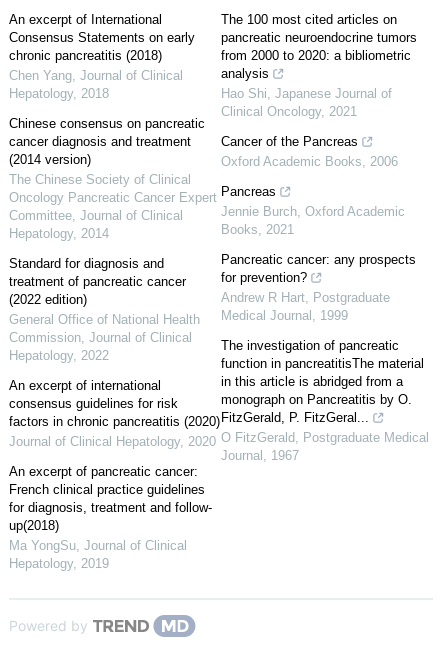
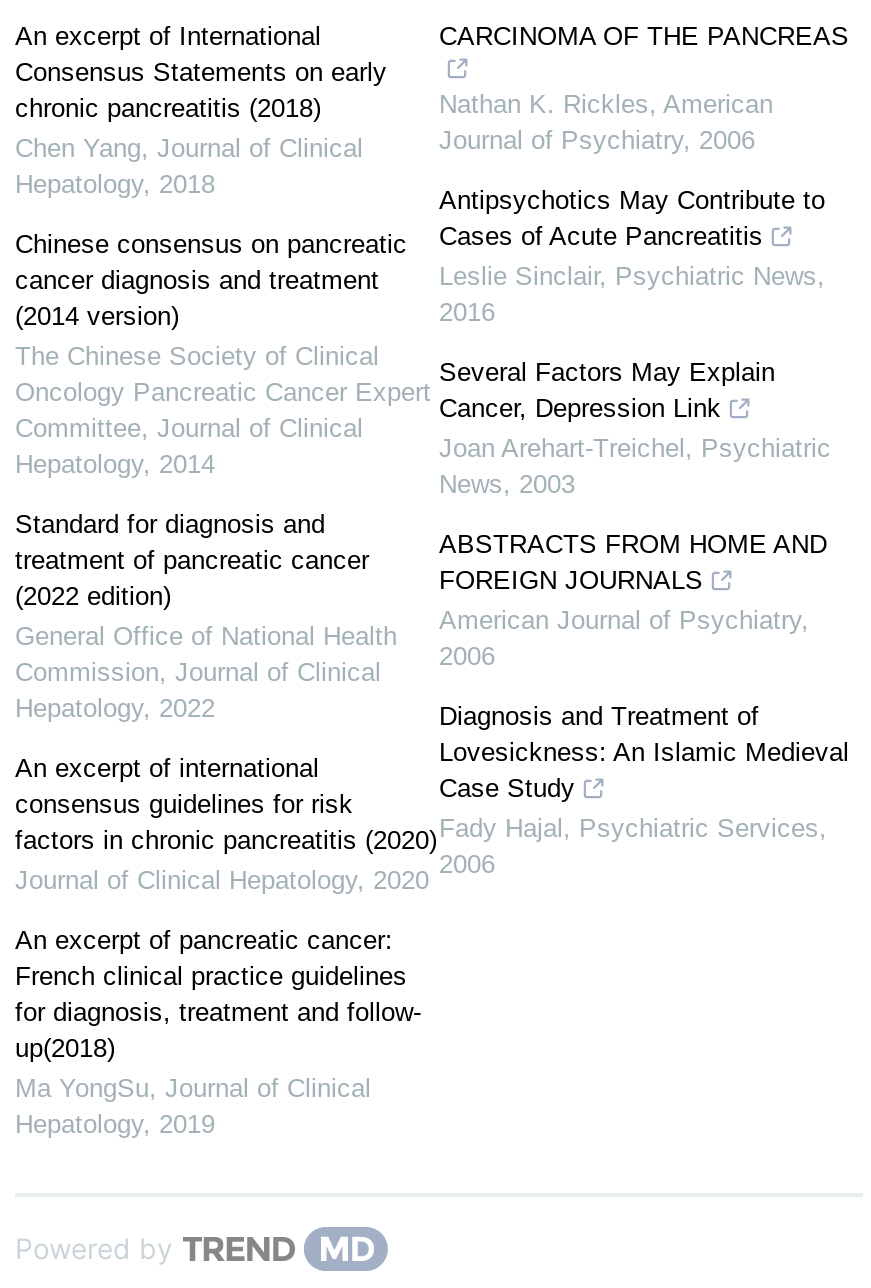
- The 100 most cited articles on
- pancreatic neuroendocrine tumors
- from 2000 to 2020: a bibliometric
- analysis
- Hao Shi, Japanese Journal of
- Clinical Oncology, 2021
- Cancer of the Pancreas
- Oxford Academic Books, 2006
- Pancreas
- Jennie Burch, Oxford Academic
- Books, 2021
- Pancreatic cancer: any prospects
- for prevention?
- Andrew R Hart, Postgraduate
- Medical Journal, 1999
- The investigation of pancreatic
- function in pancreatitisThe material
- in this article is abridged from a
- monograph on Pancreatitis by O.
- FitzGerald, P. FitzGeral...
- O FitzGerald, Postgraduate Medical
- Journal, 1967
+ CARCINOMA OF THE PANCREAS
+ Nathan K. Rickles, American
+ Journal of Psychiatry, 2006
+ Antipsychotics May Contribute to
+ Cases of Acute Pancreatitis
+ Leslie Sinclair, Psychiatric News,
+ 2016
+ Several Factors May Explain
+ Cancer, Depression Link
+ Joan Arehart-Treichel, Psychiatric
+ News, 2003
+ ABSTRACTS FROM HOME AND
+ FOREIGN JOURNALS
+ American Journal of Psychiatry,
+ 2006
+ Diagnosis and Treatment of
+ Lovesickness: An Islamic Medieval
+ Case Study
+ Fady Hajal, Psychiatric Services,
+ 2006
